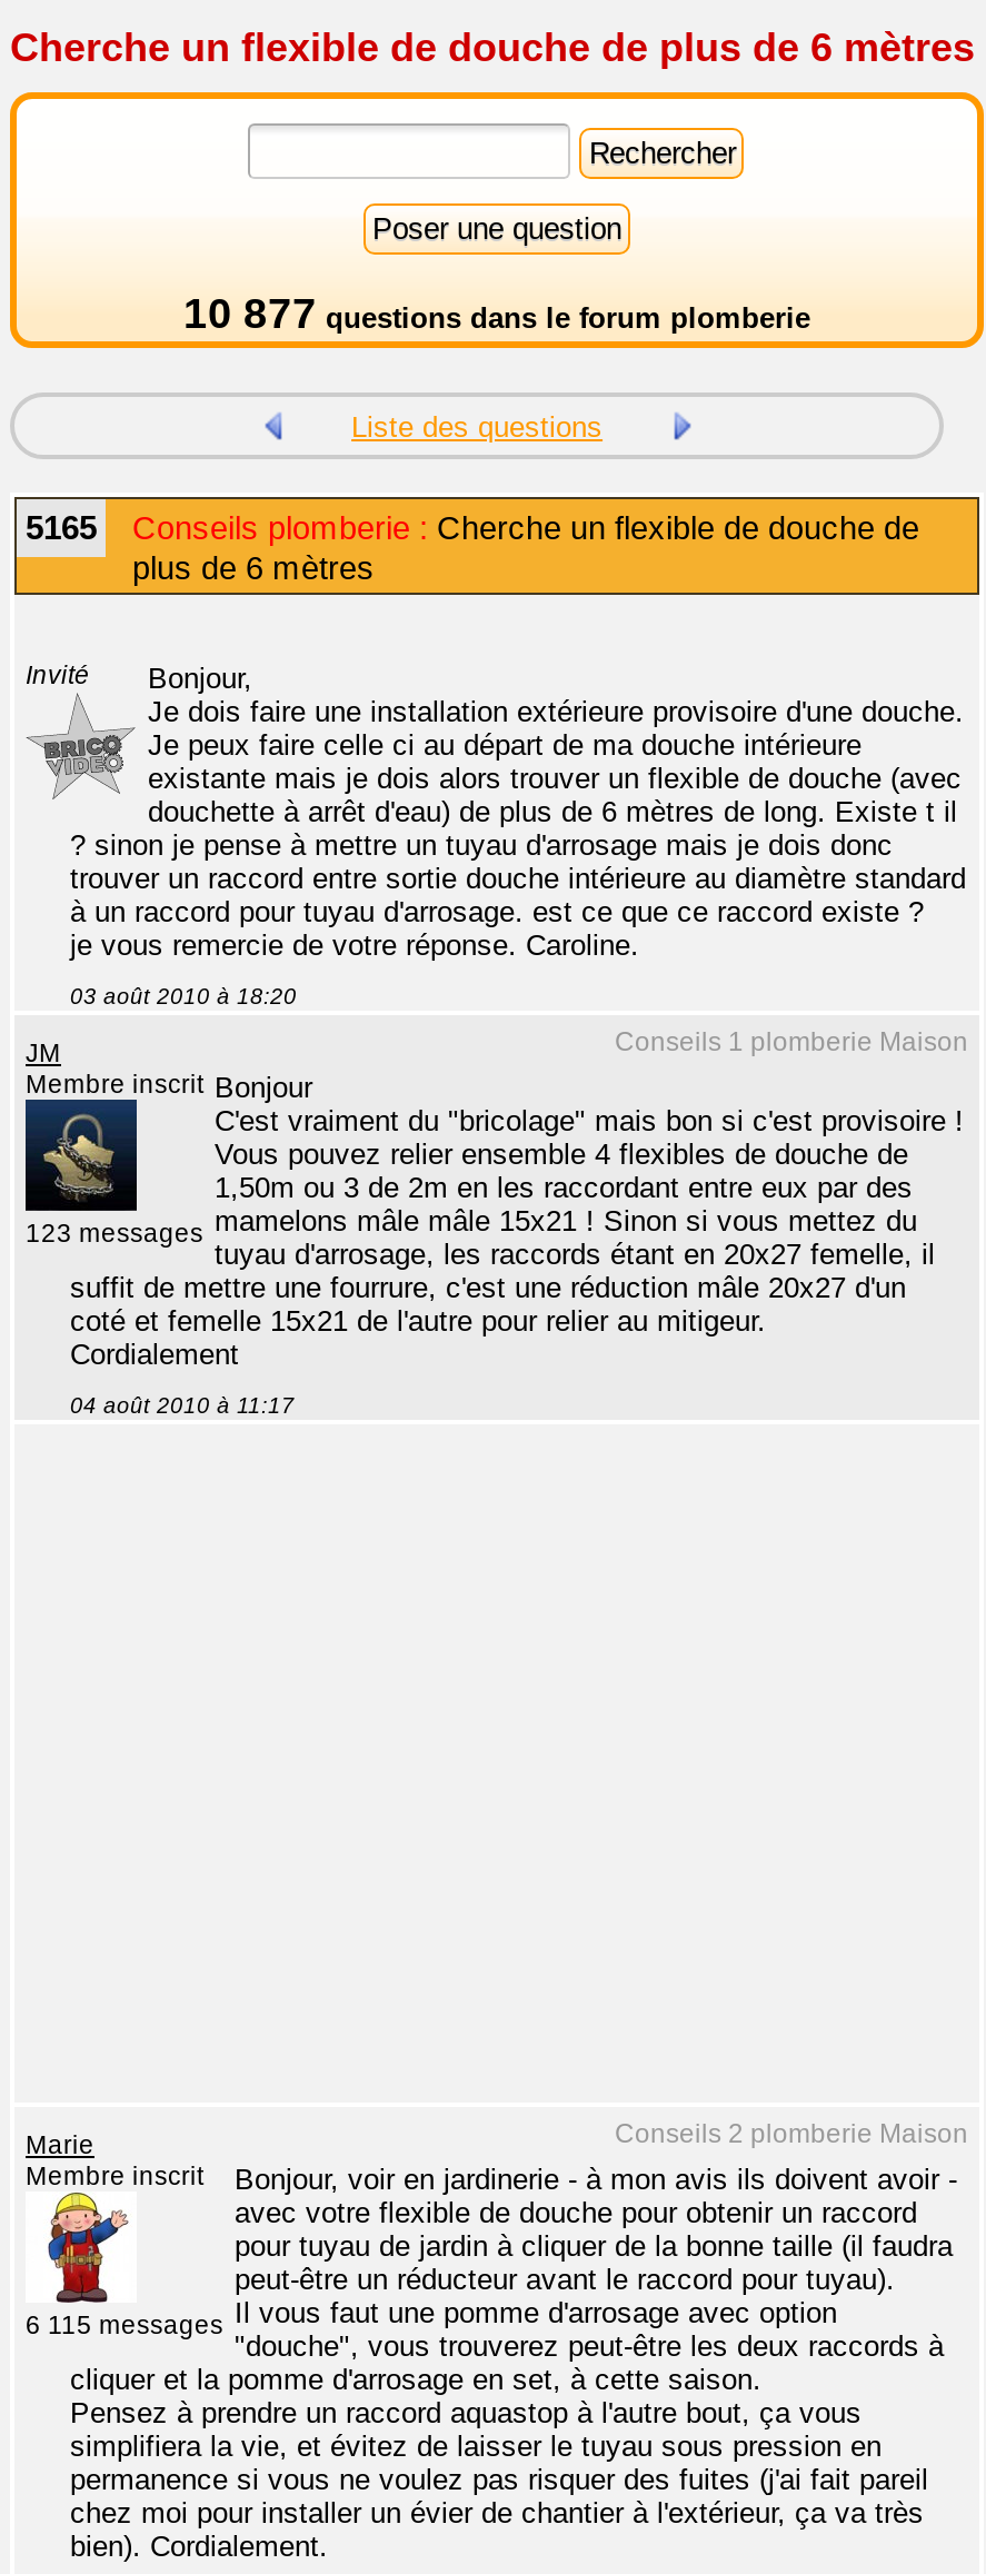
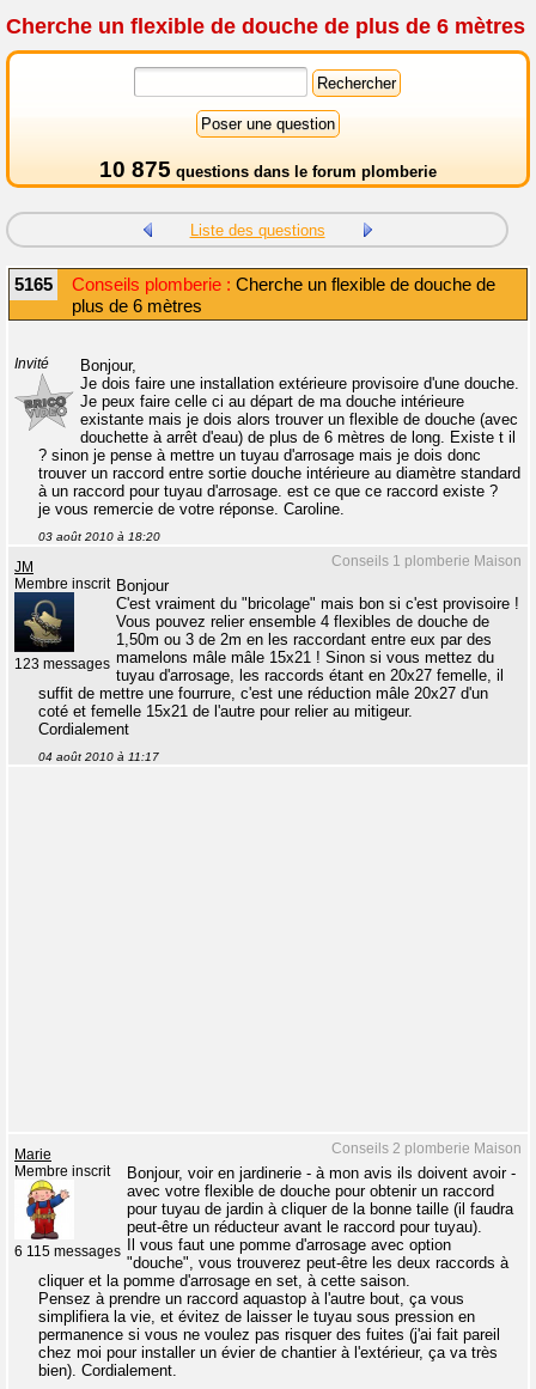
- 10 877 questions dans le forum plomberie
+ 10 875 questions dans le forum plomberie
